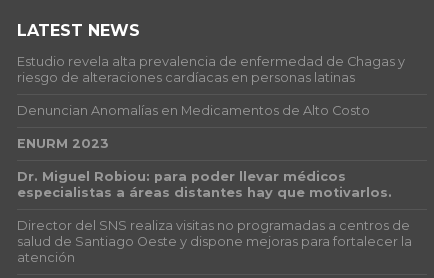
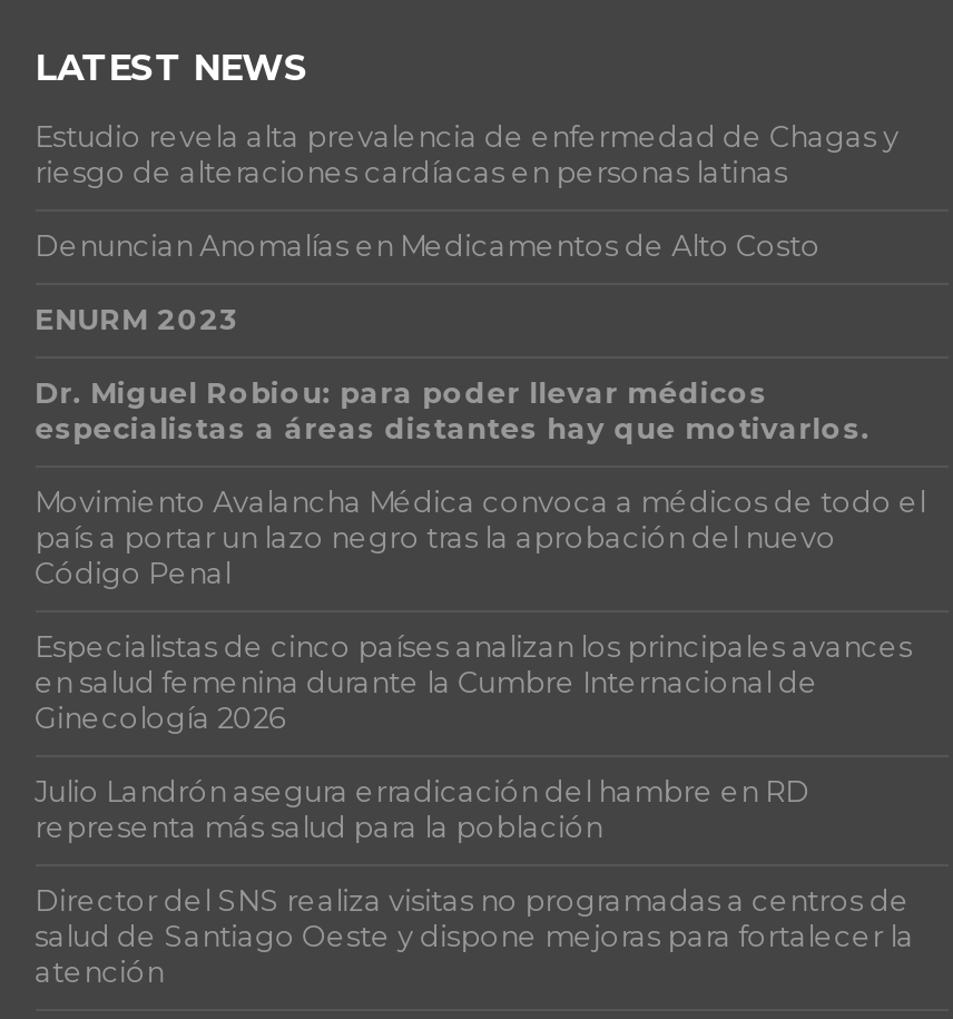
+ Movimiento Avalancha Médica convoca a médicos de todo el
+ país a portar un lazo negro tras la aprobación del nuevo
+ Código Penal
+ Especialistas de cinco países analizan los principales avances
+ en salud femenina durante la Cumbre Internacional de
+ Ginecología 2026
+ Julio Landrón asegura erradicación del hambre en RD
+ representa más salud para la población
